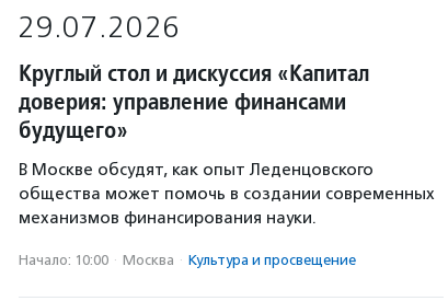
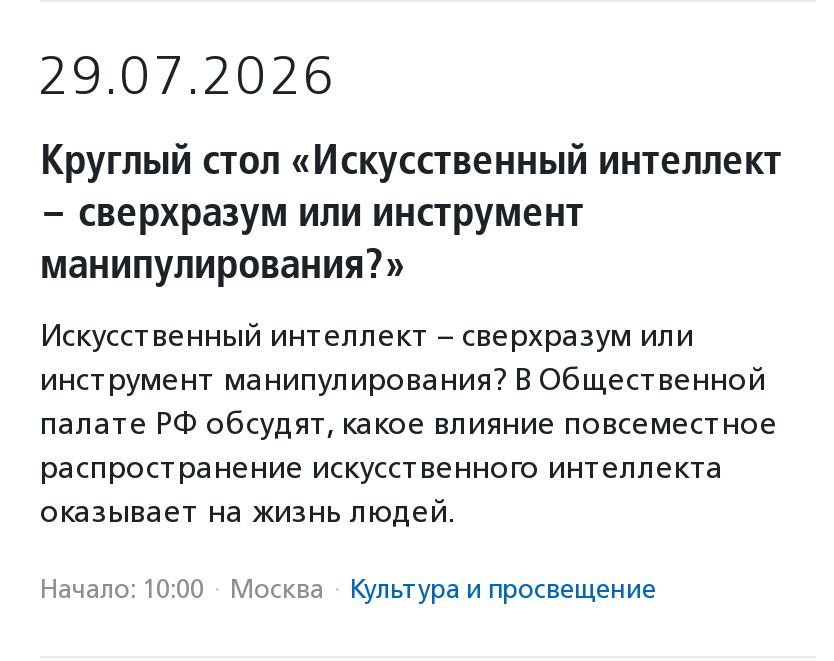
- Круглый стол и дискуссия «Капитал
- доверия: управление финансами
- будущего»
+ Круглый стол «Искусственный интеллект
+ – сверхразум или инструмент
+ манипулирования?»

- В Москве обсудят, как опыт Леденцовского
- общества может помочь в создании современных
- механизмов финансирования науки.
+ Искусственный интеллект – сверхразум или
+ инструмент манипулирования? В Общественной
+ палате РФ обсудят, какое влияние повсеместное
+ распространение искусственного интеллекта
+ оказывает на жизнь людей.
